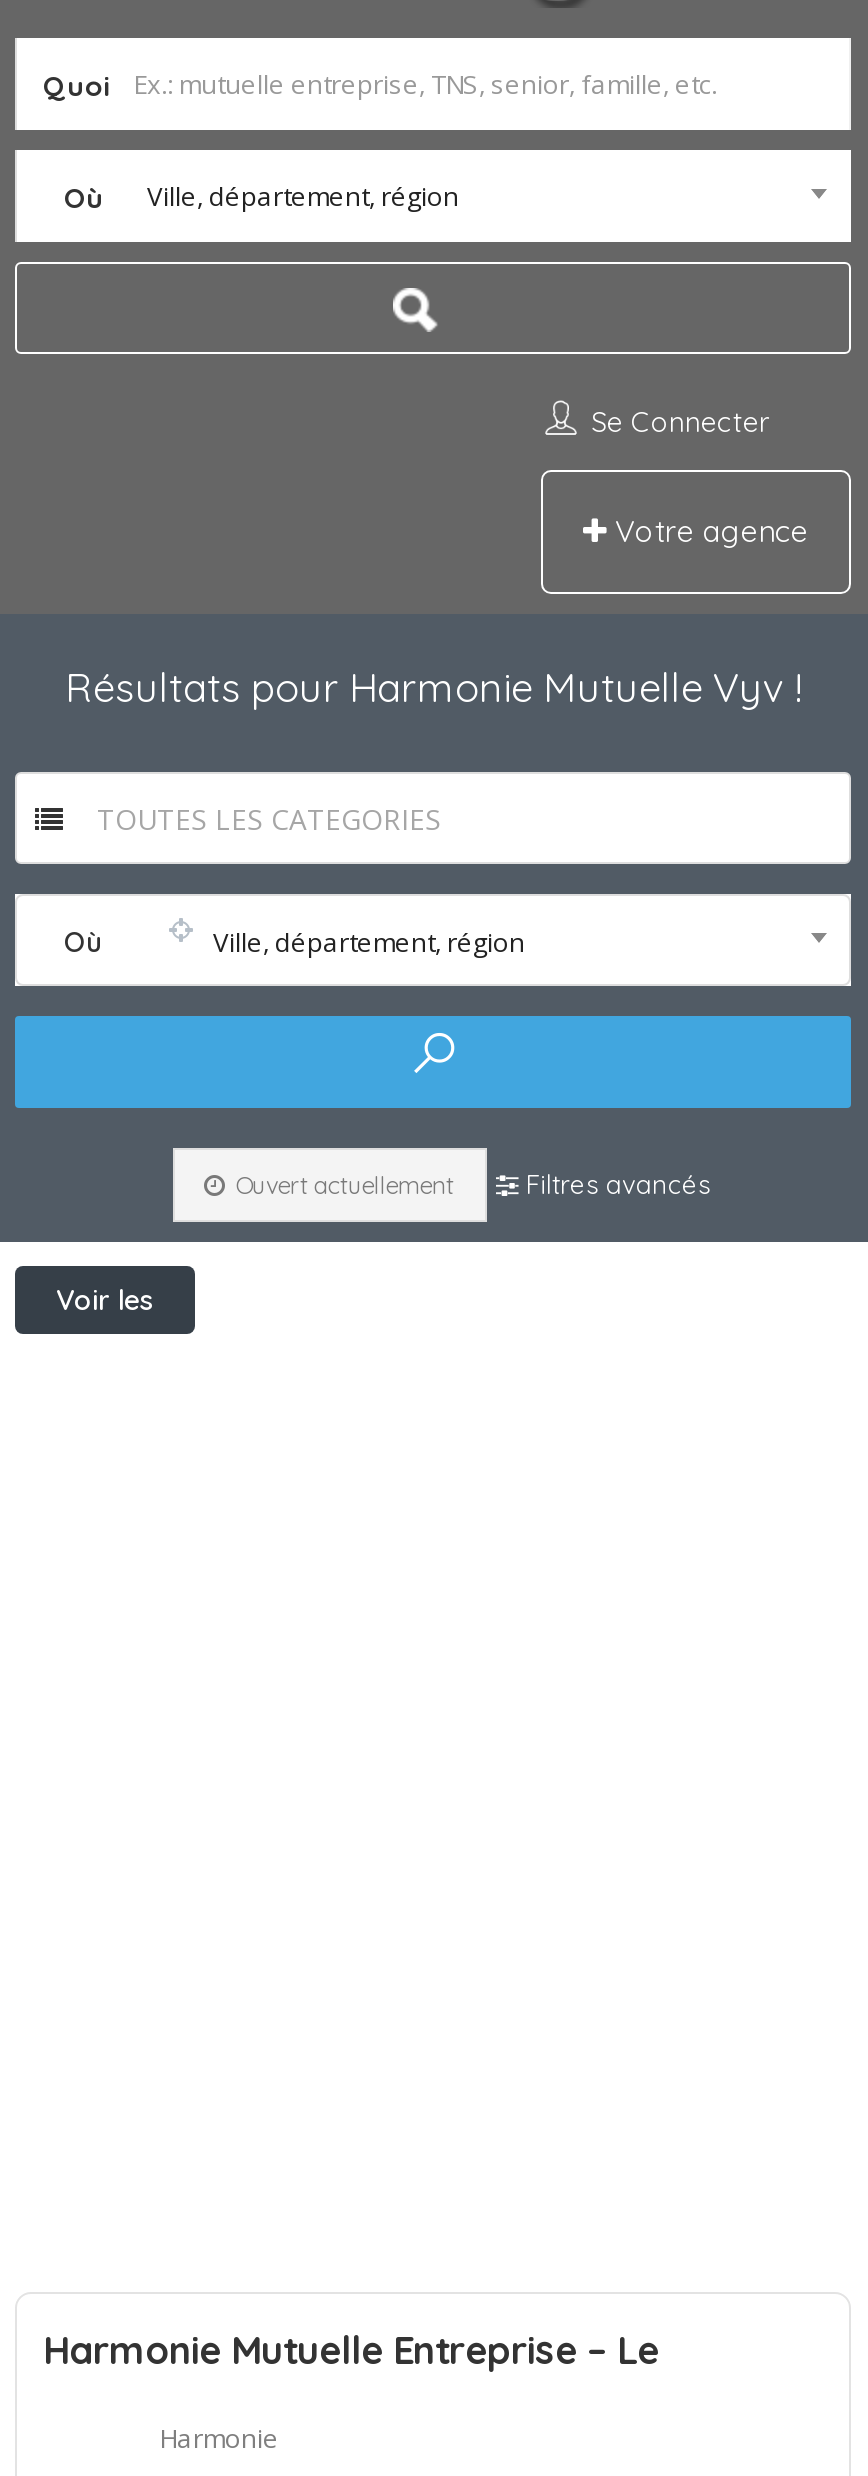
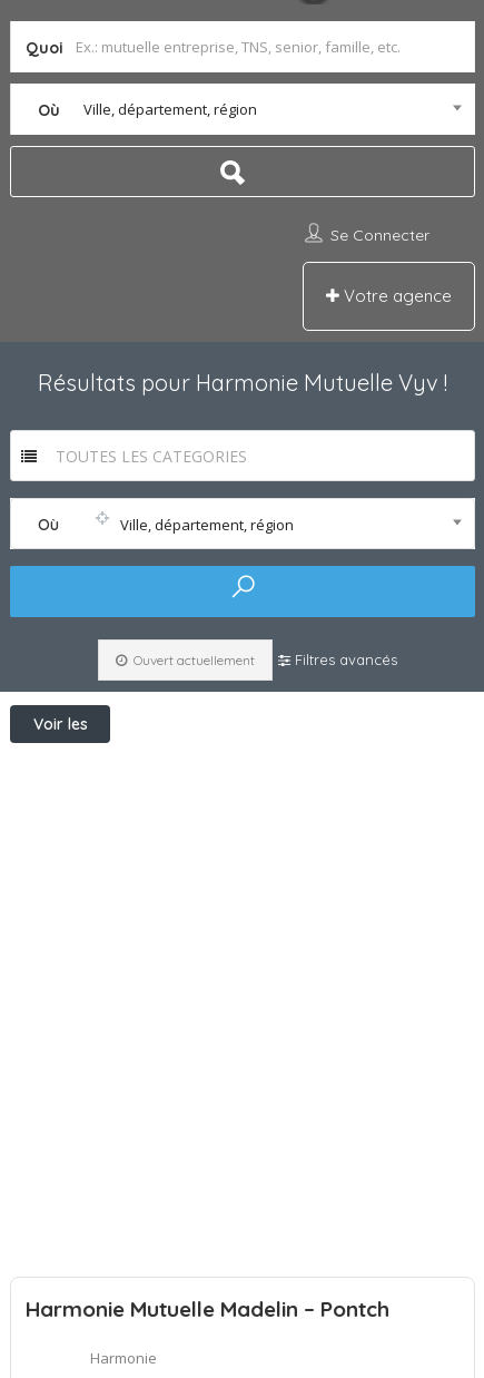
- Harmonie Mutuelle Entreprise – Le
+ Harmonie Mutuelle Madelin – Pontch
